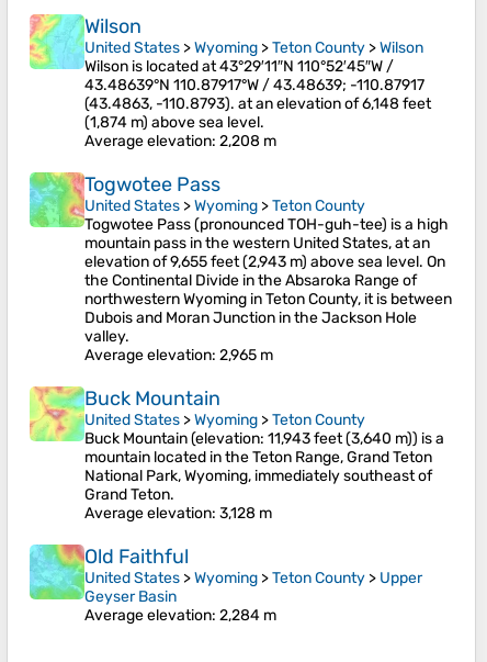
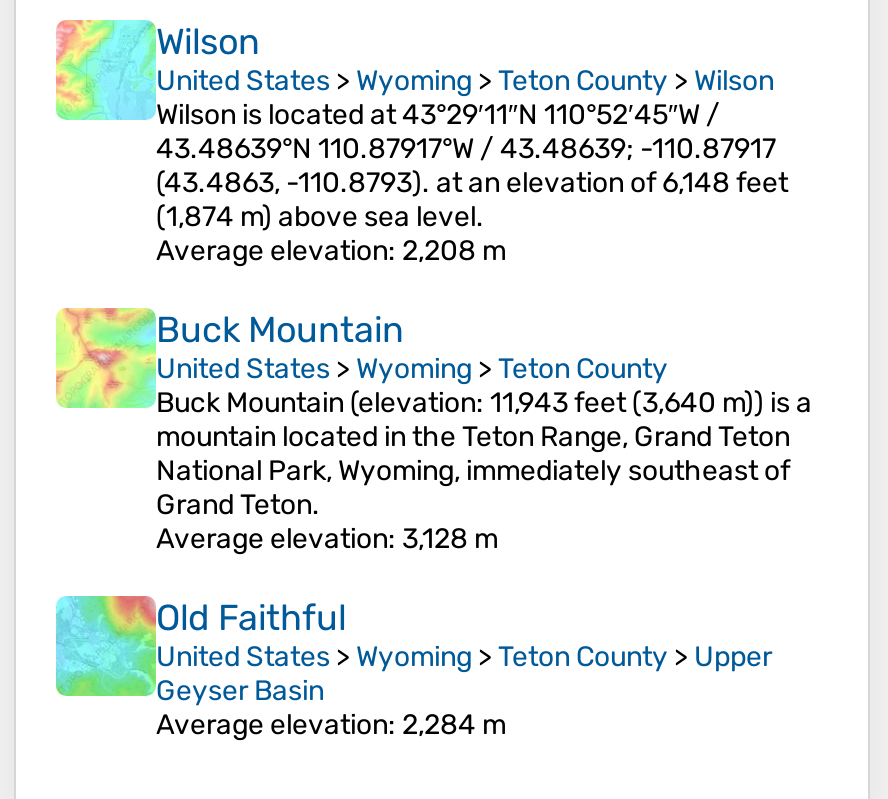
- [image]
- Togwotee Pass
- United States > Wyoming > Teton County
- Togwotee Pass (pronounced TOH-guh-tee) is a high
- mountain pass in the western United States, at an
- elevation of 9,655 feet (2,943 m) above sea level. On
- the Continental Divide in the Absaroka Range of
- northwestern Wyoming in Teton County, it is between
- Dubois and Moran Junction in the Jackson Hole
- valley.
- Average elevation: 2,965 m
